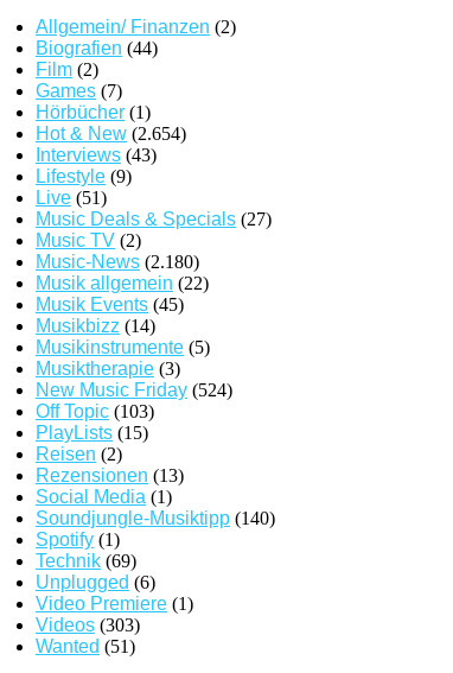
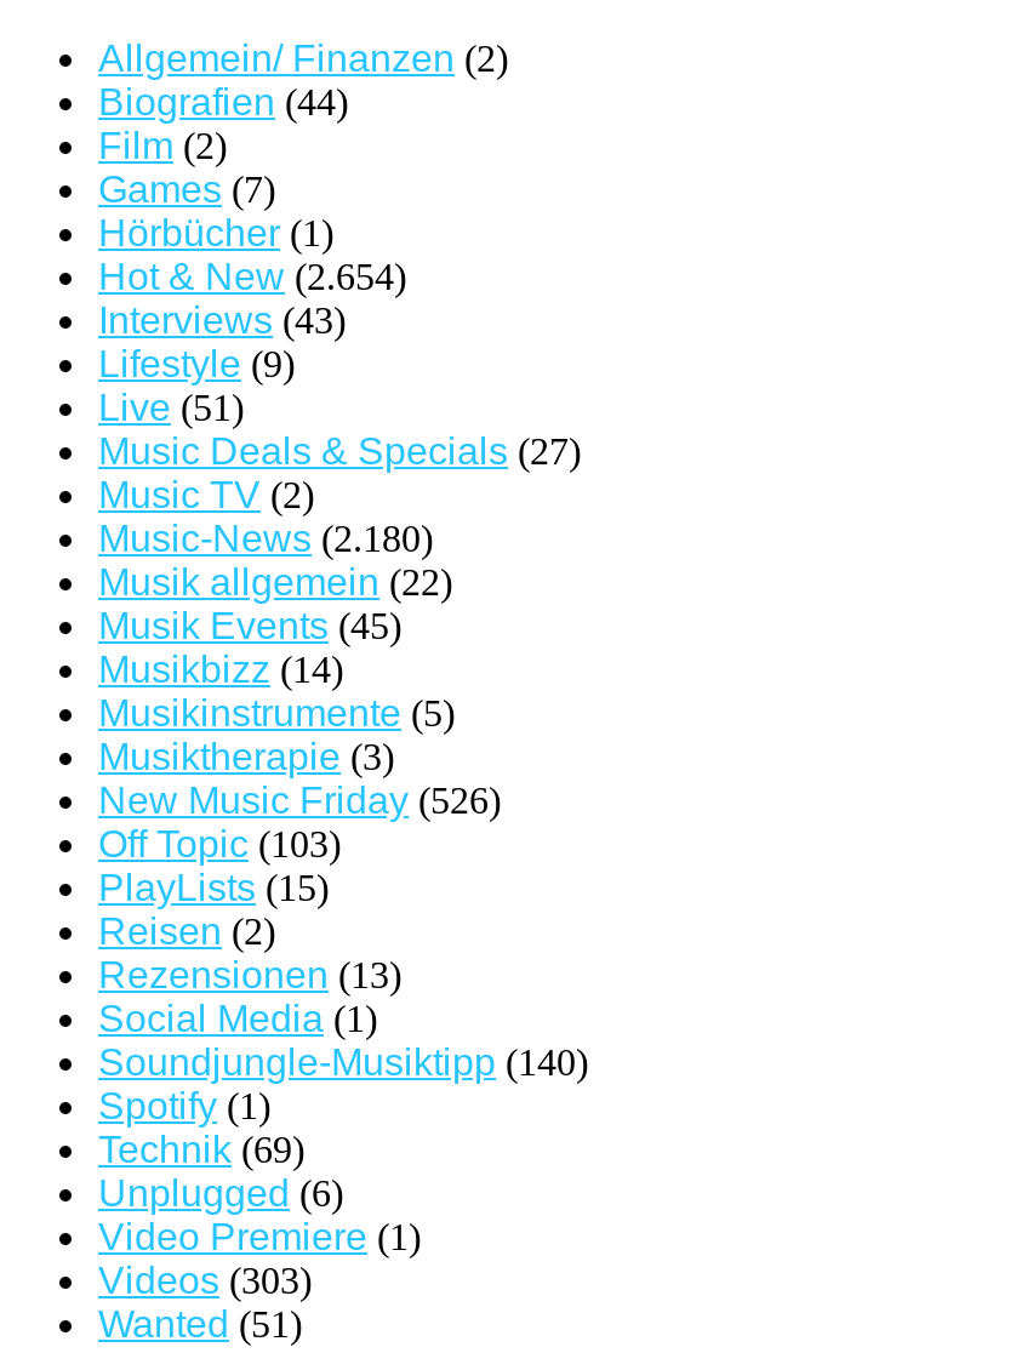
- New Music Friday (524)
+ New Music Friday (526)
